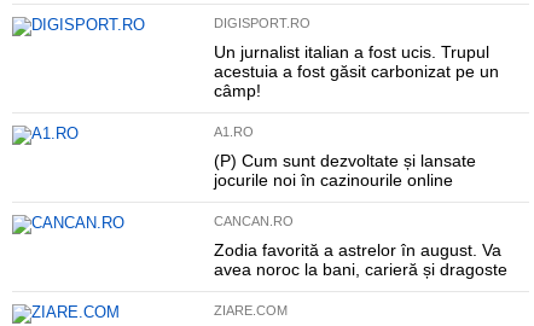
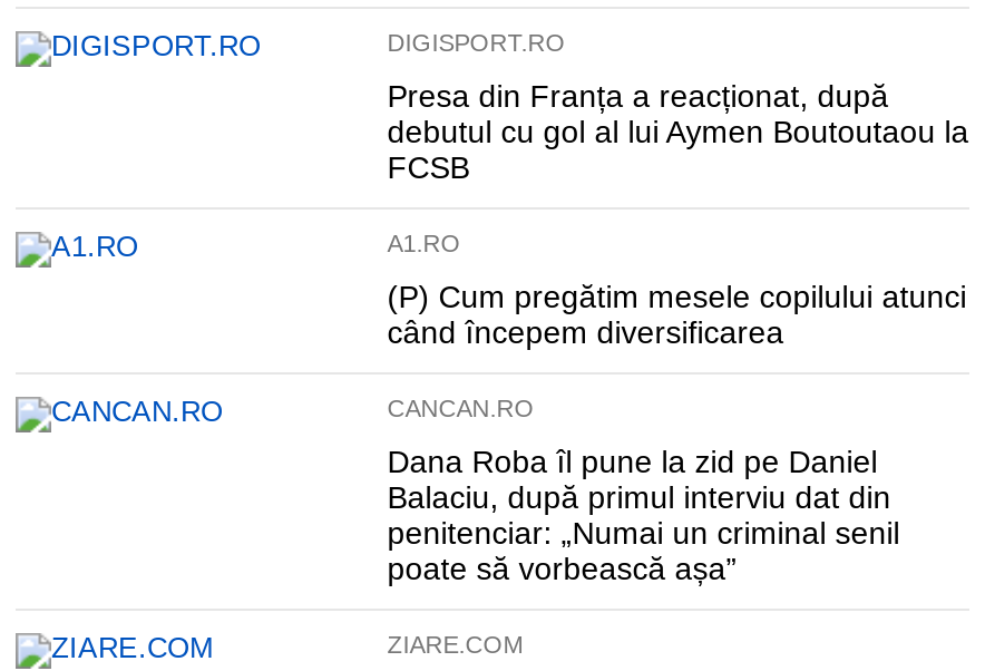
- Un jurnalist italian a fost ucis. Trupul
- acestuia a fost găsit carbonizat pe un
- câmp!
+ Presa din Franța a reacționat, după
+ debutul cu gol al lui Aymen Boutoutaou la
+ FCSB

- (P) Cum sunt dezvoltate și lansate
- jocurile noi în cazinourile online
+ (P) Cum pregătim mesele copilului atunci
+ când începem diversificarea

- Zodia favorită a astrelor în august. Va
- avea noroc la bani, carieră și dragoste
+ Dana Roba îl pune la zid pe Daniel
+ Balaciu, după primul interviu dat din
+ penitenciar: „Numai un criminal senil
+ poate să vorbească așa”
